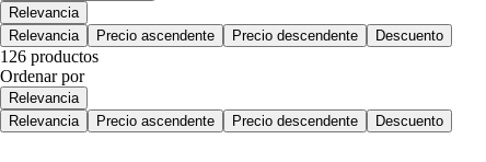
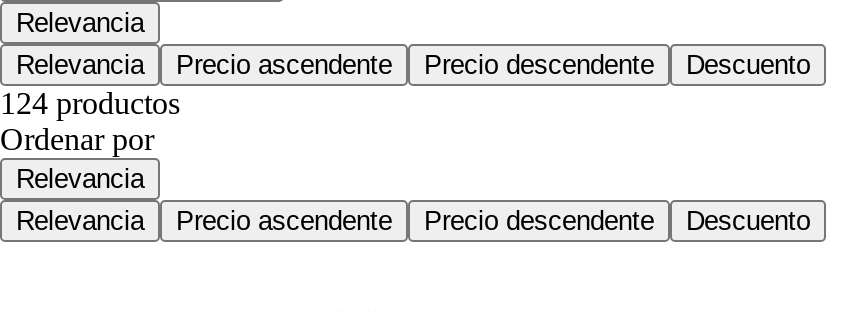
- 126 productos
+ 124 productos
